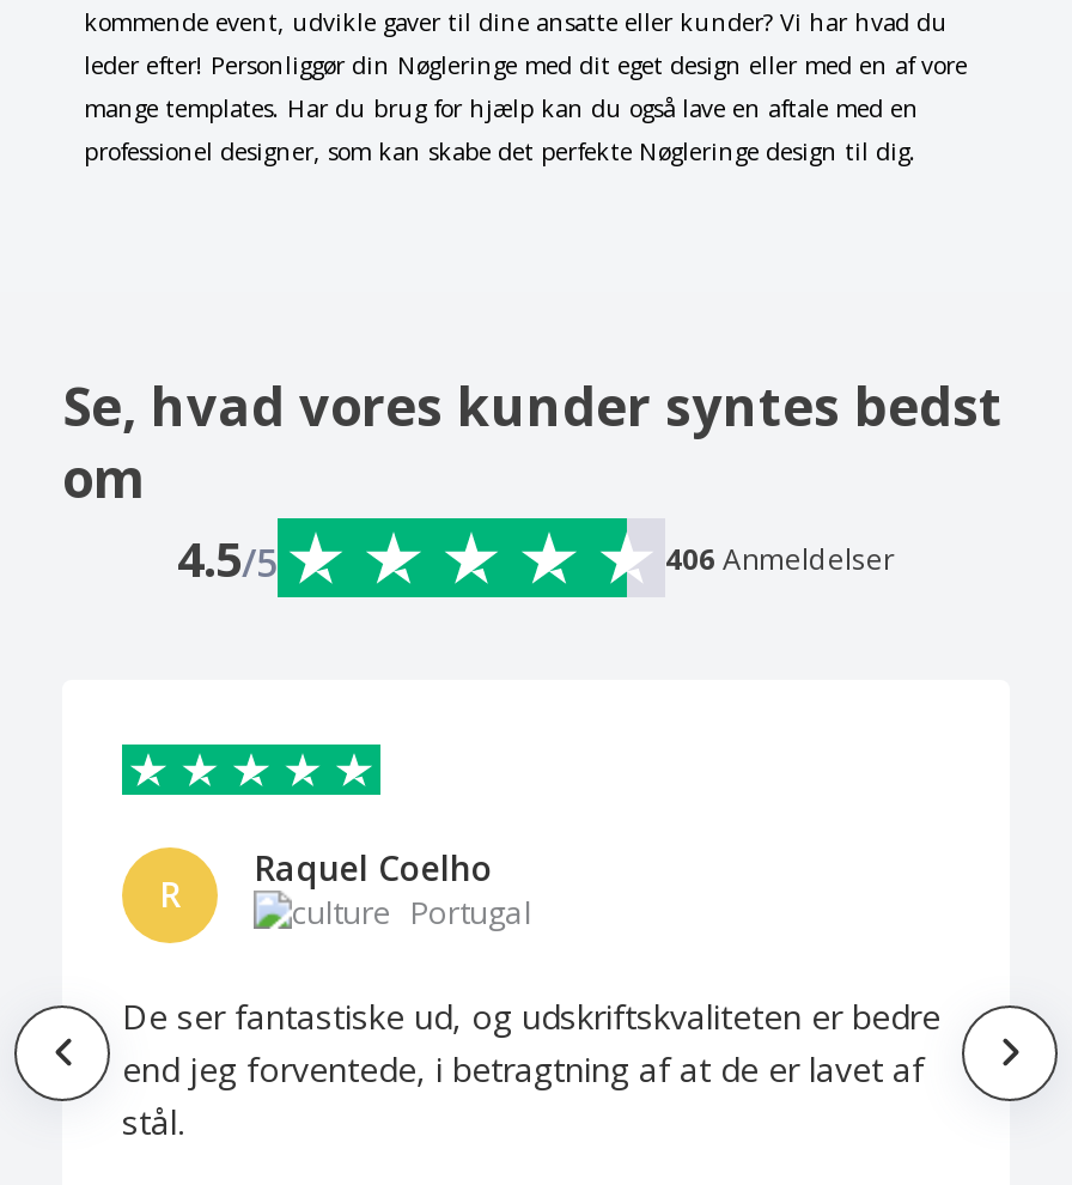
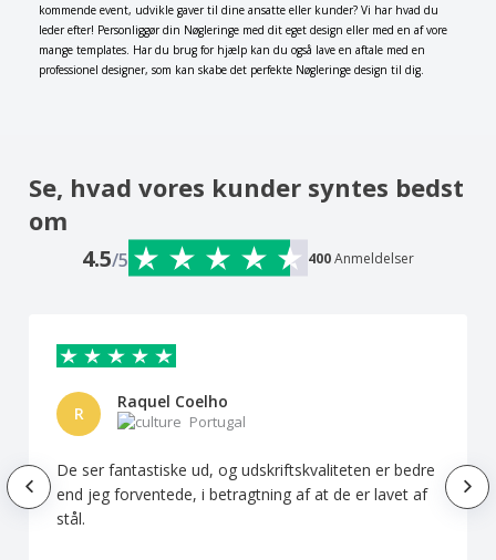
- 406 Anmeldelser
+ 400 Anmeldelser
